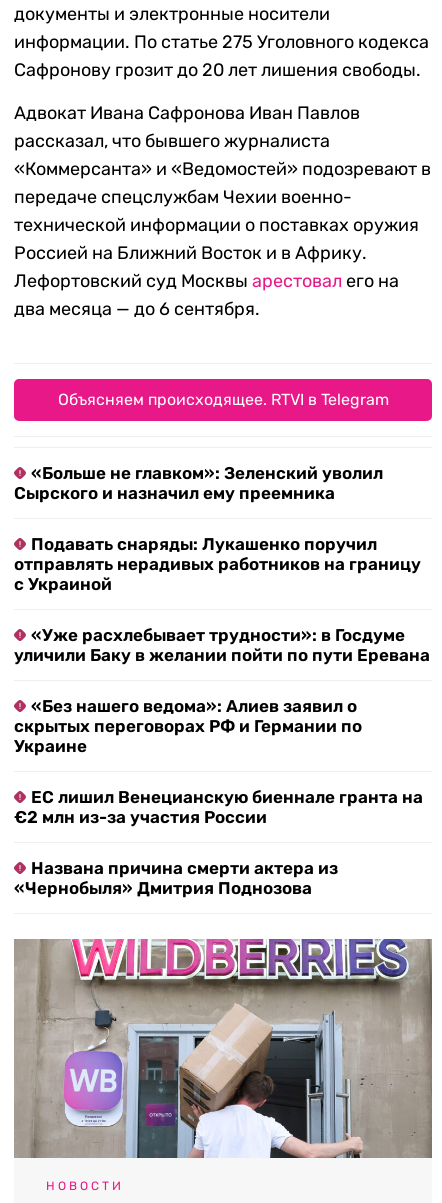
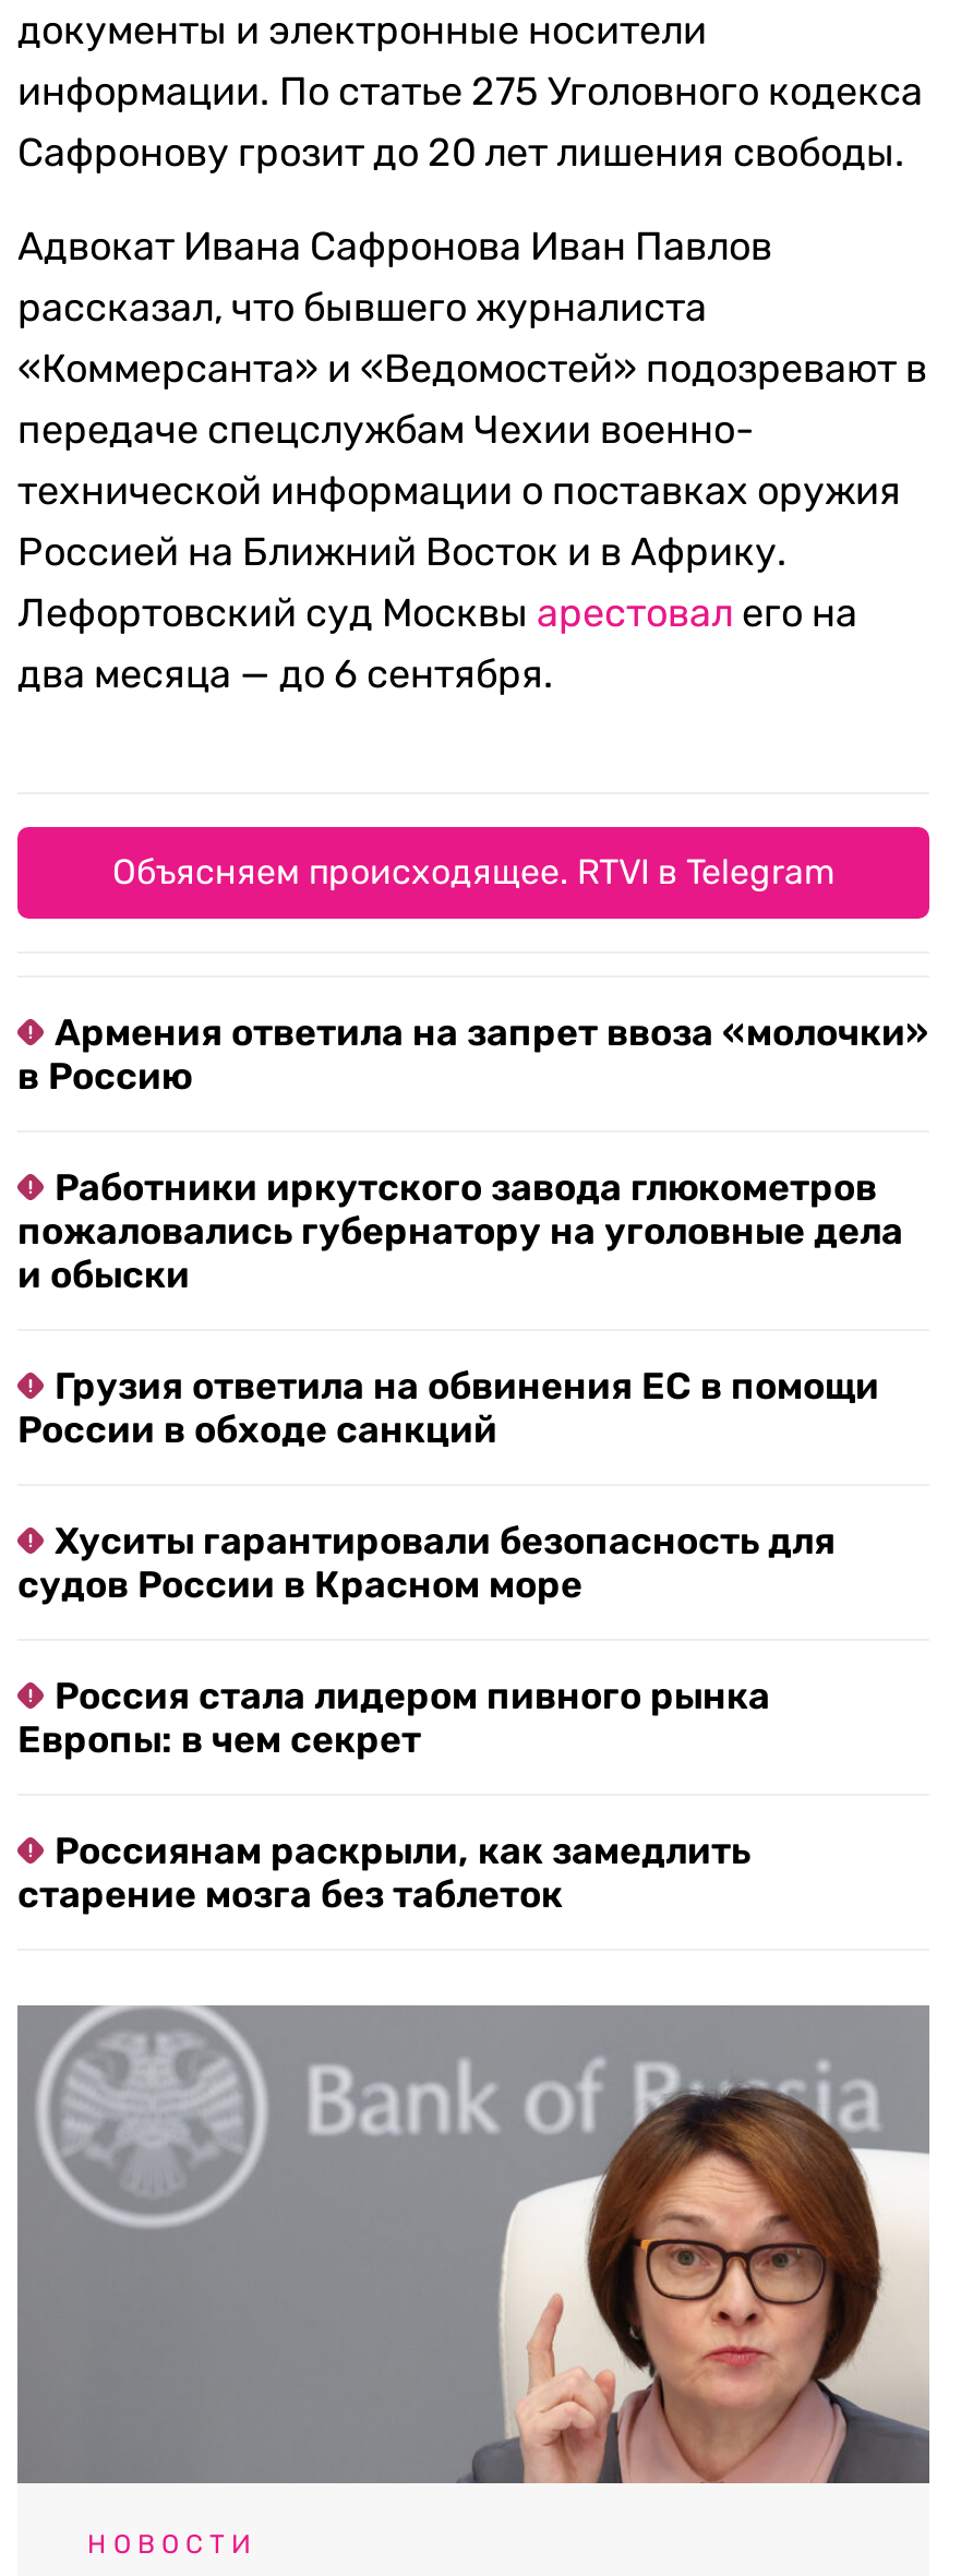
- «Больше не главком»: Зеленский уволил
- Сырского и назначил ему преемника
+ Армения ответила на запрет ввоза «молочки»
+ в Россию

- Подавать снаряды: Лукашенко поручил
- отправлять нерадивых работников на границу
- с Украиной
+ Работники иркутского завода глюкометров
+ пожаловались губернатору на уголовные дела
+ и обыски

- «Уже расхлебывает трудности»: в Госдуме
- уличили Баку в желании пойти по пути Еревана
+ Грузия ответила на обвинения ЕС в помощи
+ России в обходе санкций

- «Без нашего ведома»: Алиев заявил о
- скрытых переговорах РФ и Германии по
- Украине
+ Хуситы гарантировали безопасность для
+ судов России в Красном море

- ЕС лишил Венецианскую биеннале гранта на
- €2 млн из-за участия России
+ Россия стала лидером пивного рынка
+ Европы: в чем секрет

- Названа причина смерти актера из
- «Чернобыля» Дмитрия Поднозова
+ Россиянам раскрыли, как замедлить
+ старение мозга без таблеток

- [image]
+ [image]
